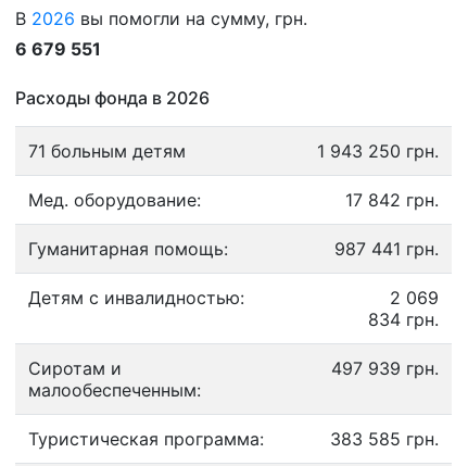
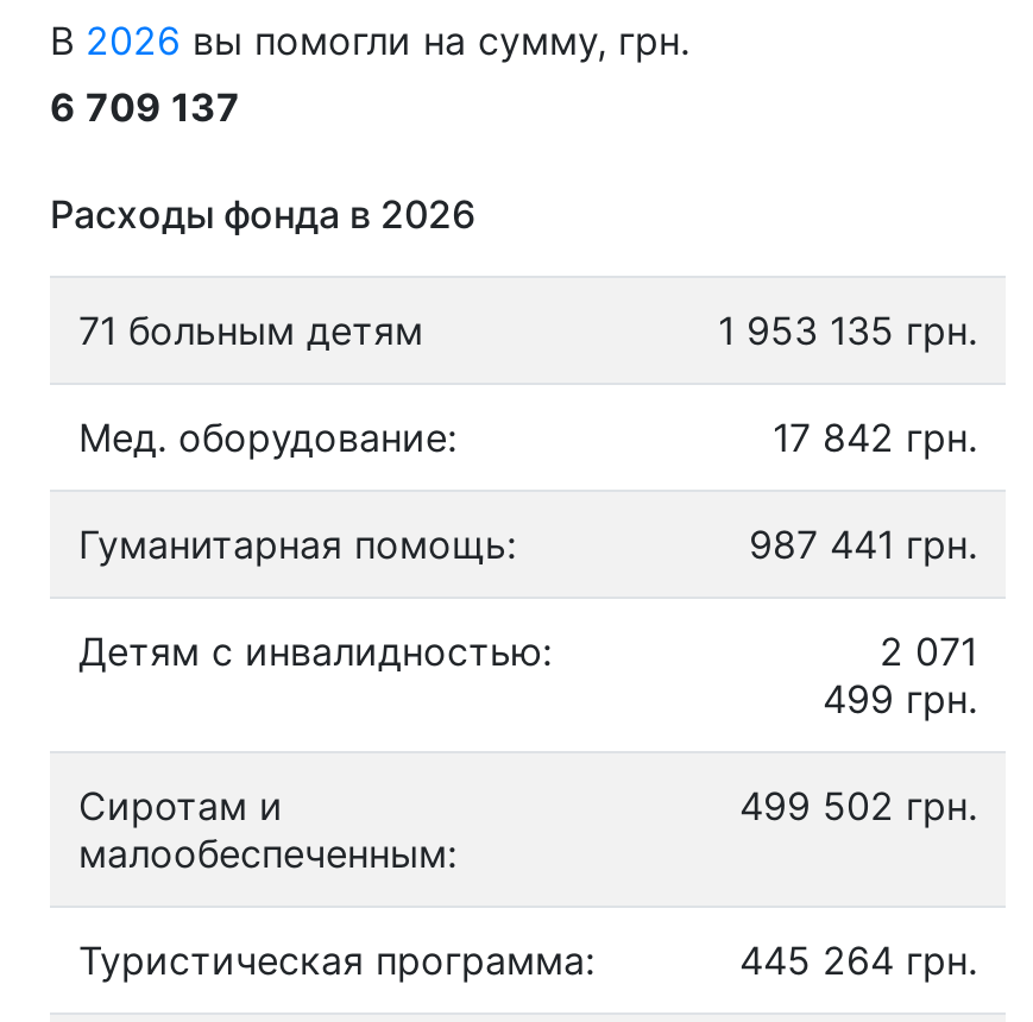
- 6 679 551
+ 6 709 137

- 1 943 250 грн.
+ 1 953 135 грн.

- 2 069
+ 2 071

- 834 грн.
+ 499 грн.

- 497 939 грн.
+ 499 502 грн.

- 383 585 грн.
+ 445 264 грн.
